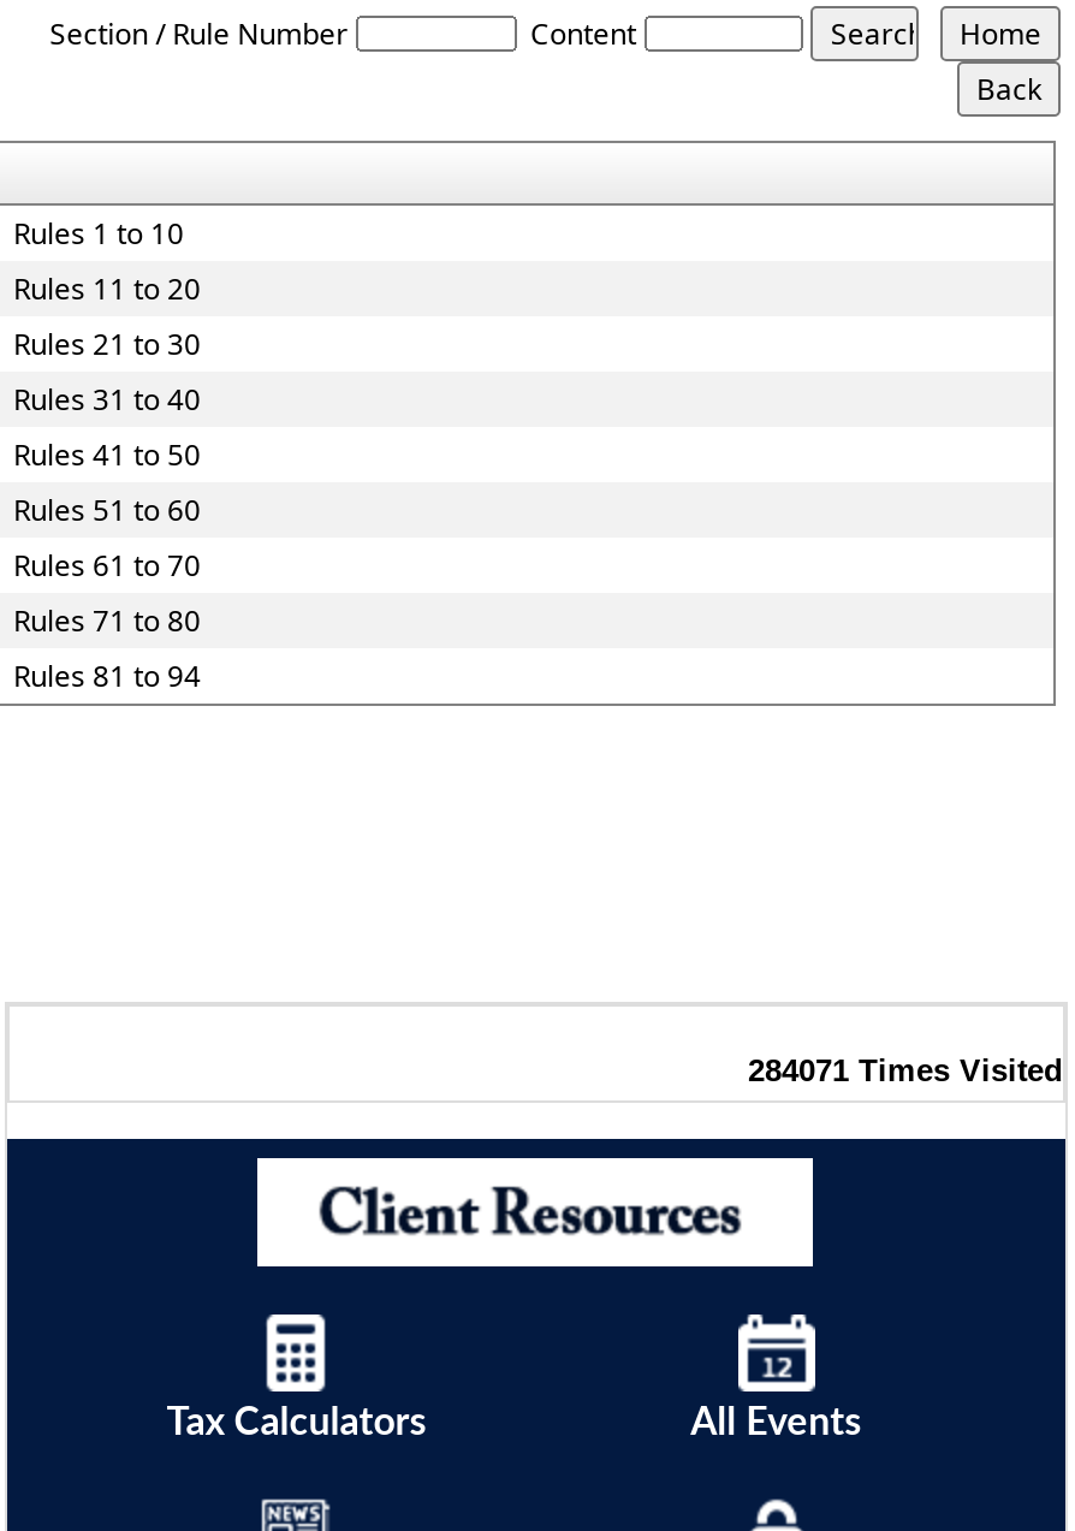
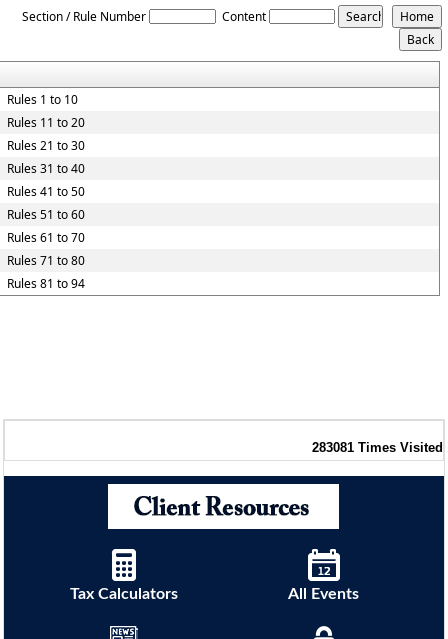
- 284071 Times Visited
+ 283081 Times Visited
